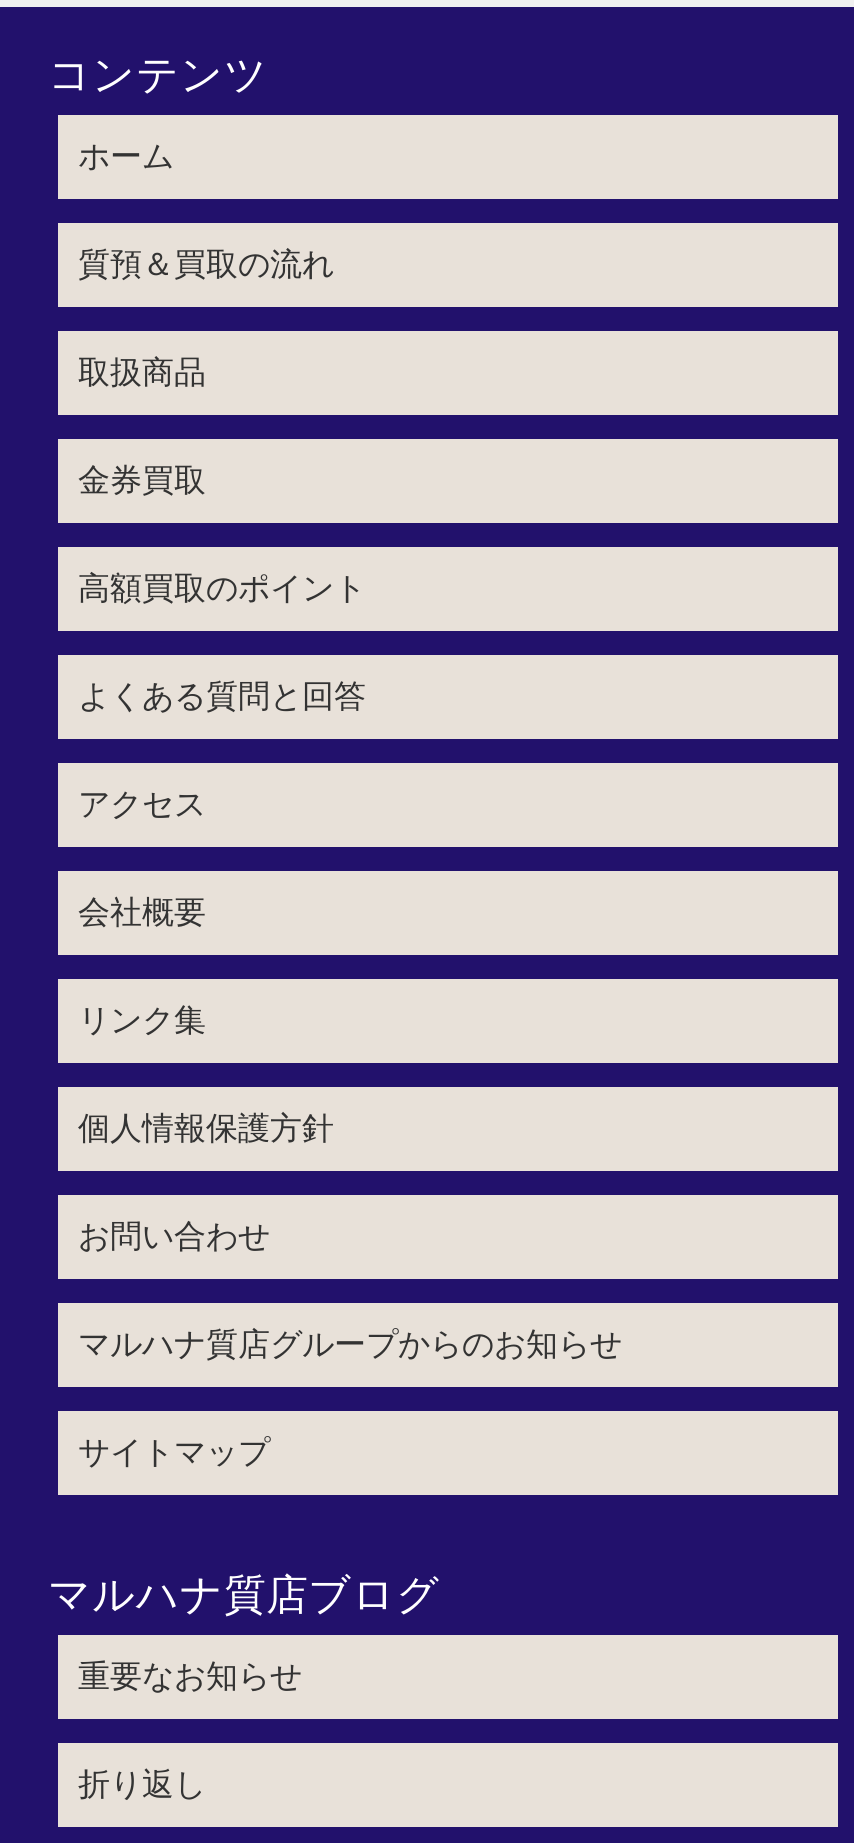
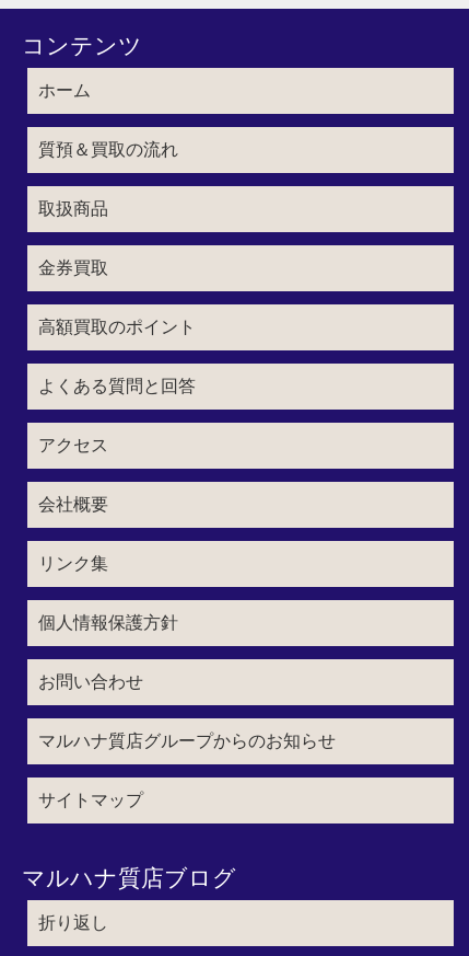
- 重要なお知らせ
